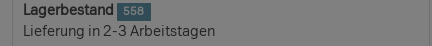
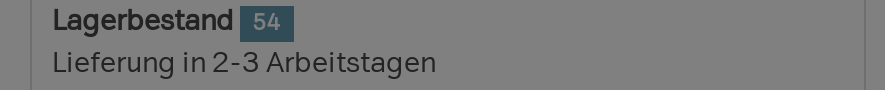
- Lagerbestand 558
+ Lagerbestand 54
